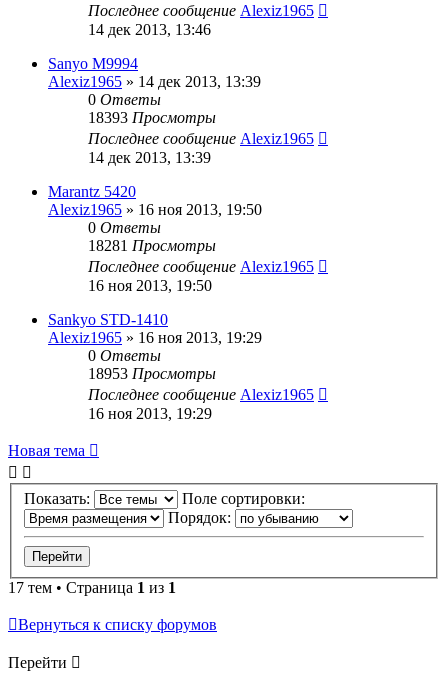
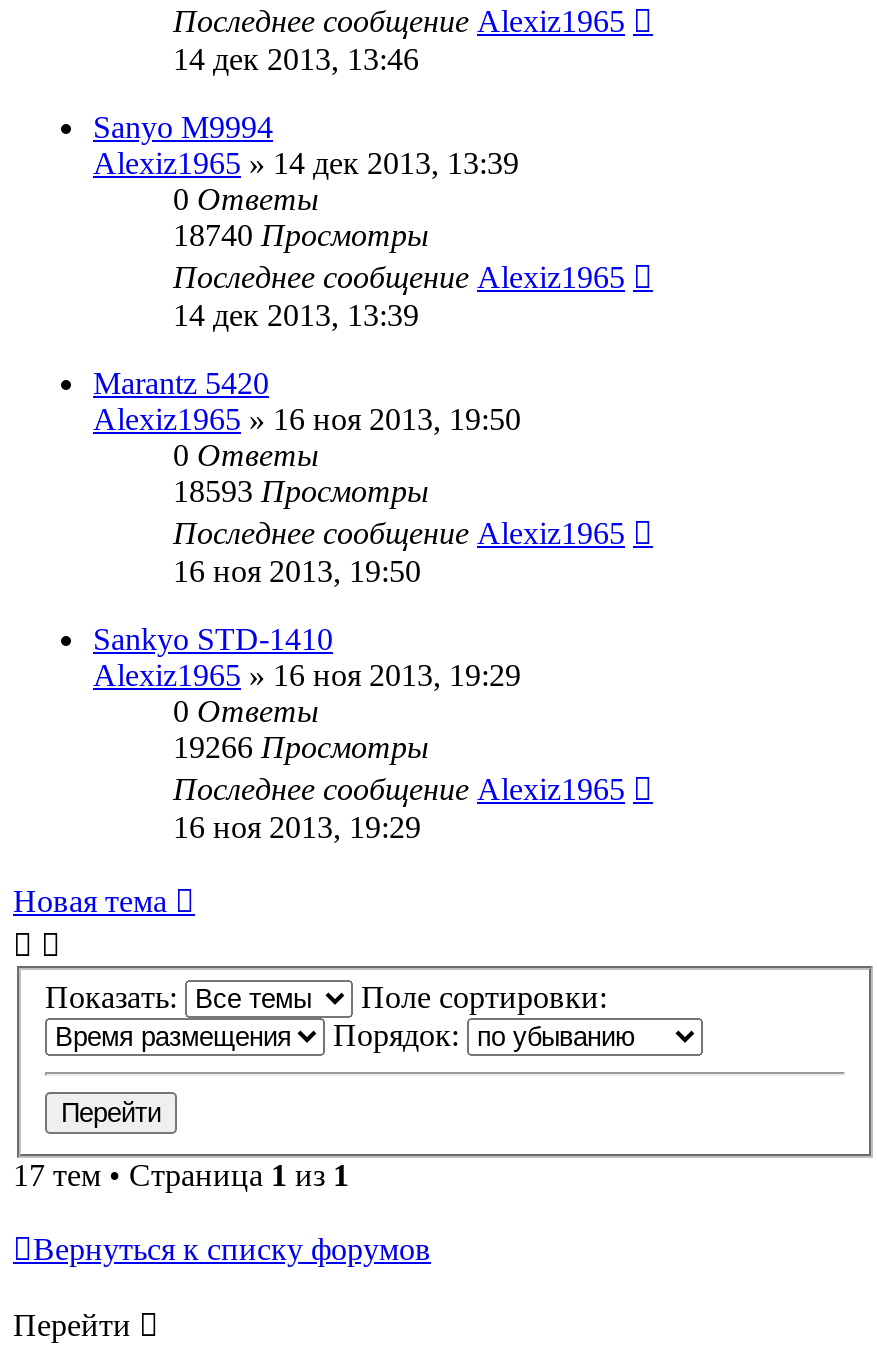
- 18393 Просмотры
+ 18740 Просмотры

- 18281 Просмотры
+ 18593 Просмотры

- 18953 Просмотры
+ 19266 Просмотры
